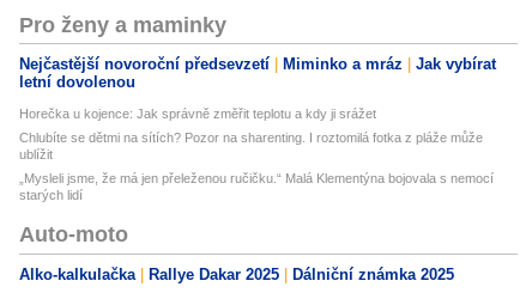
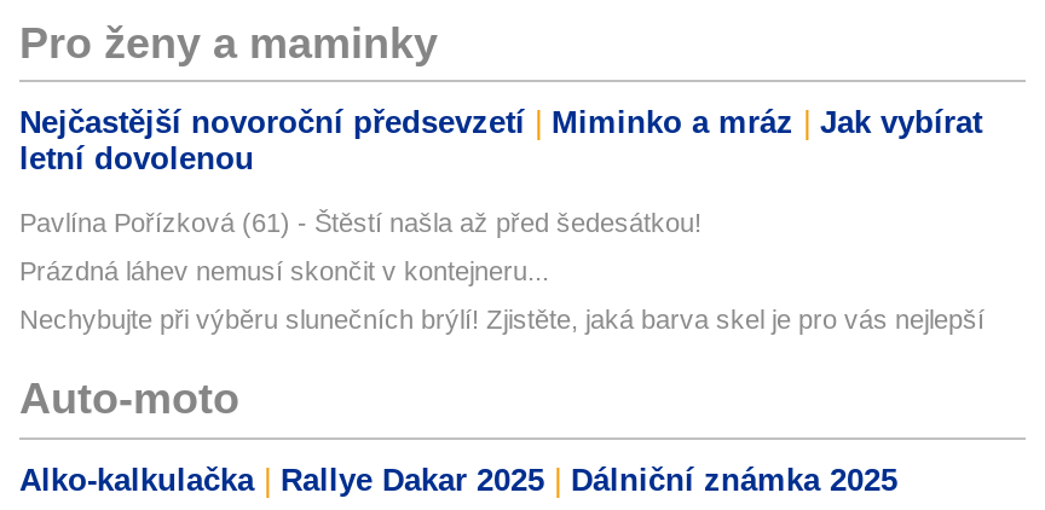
- Horečka u kojence: Jak správně změřit teplotu a kdy ji srážet
+ Pavlína Pořízková (61) - Štěstí našla až před šedesátkou!

- Chlubíte se dětmi na sítích? Pozor na sharenting. I roztomilá fotka z pláže může
- ublížit
+ Prázdná láhev nemusí skončit v kontejneru...

- „Mysleli jsme, že má jen přeleženou ručičku.“ Malá Klementýna bojovala s nemocí
- starých lidí
+ Nechybujte při výběru slunečních brýlí! Zjistěte, jaká barva skel je pro vás nejlepší
